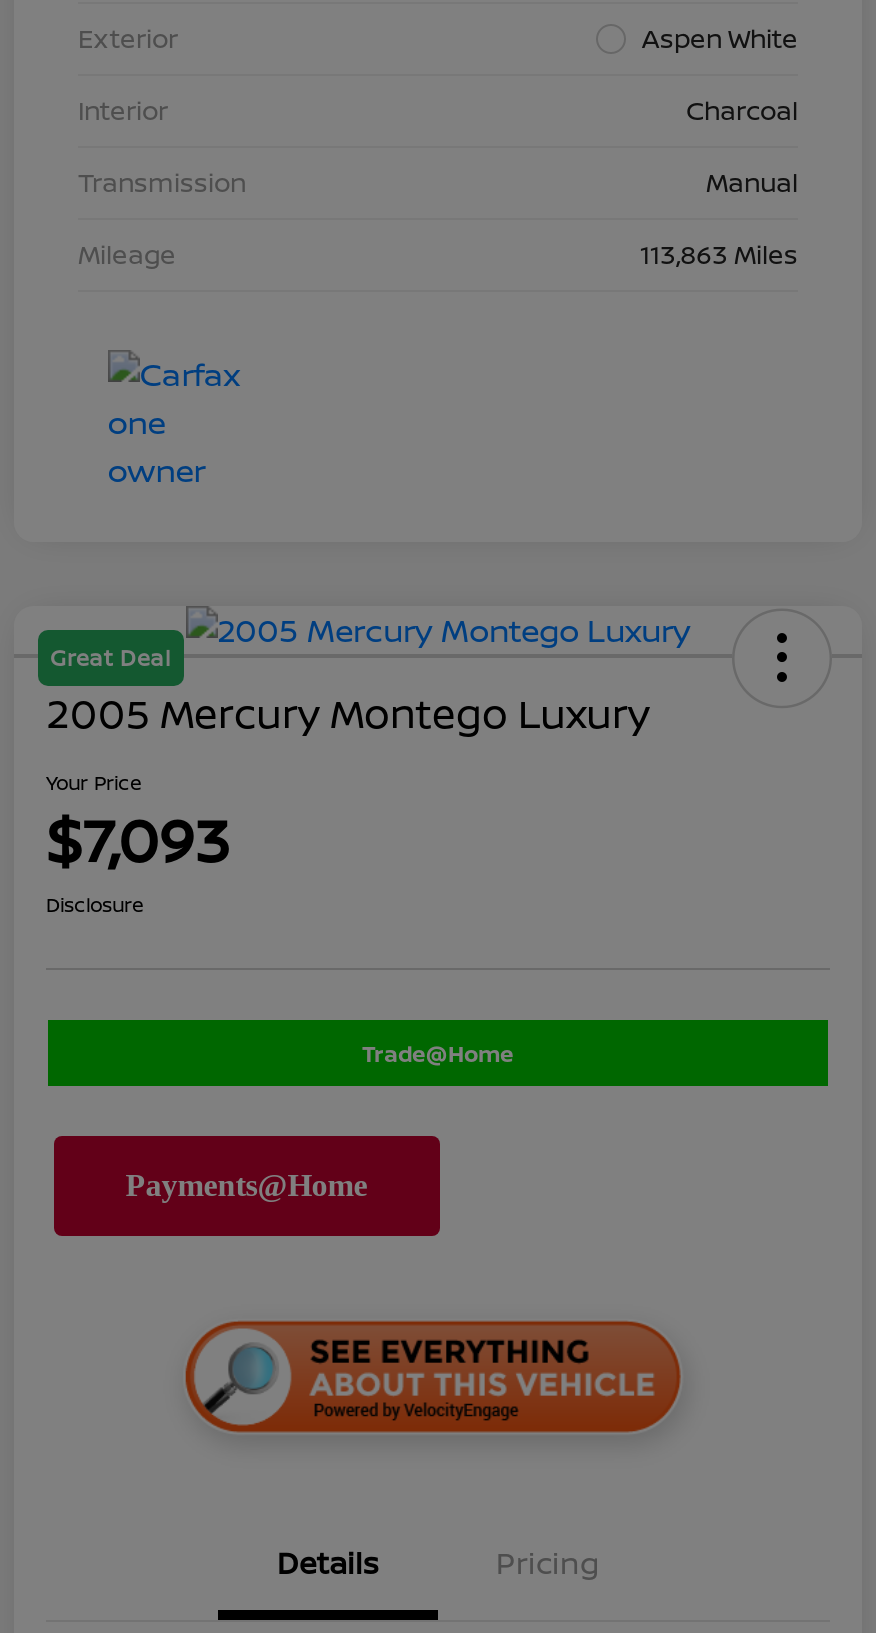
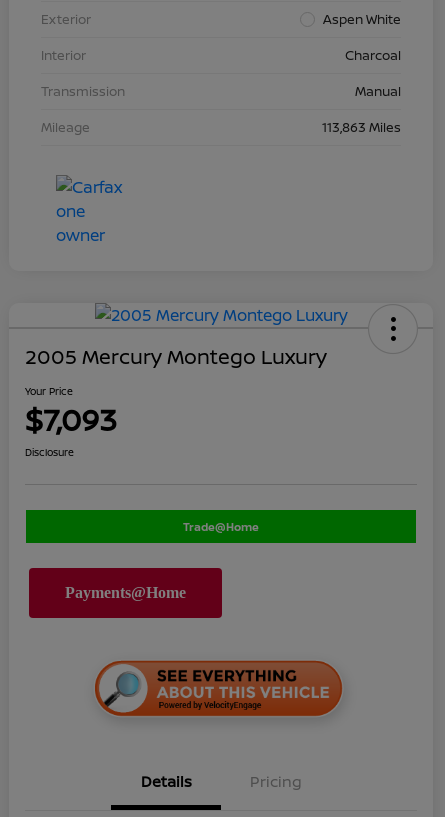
- Great Deal
